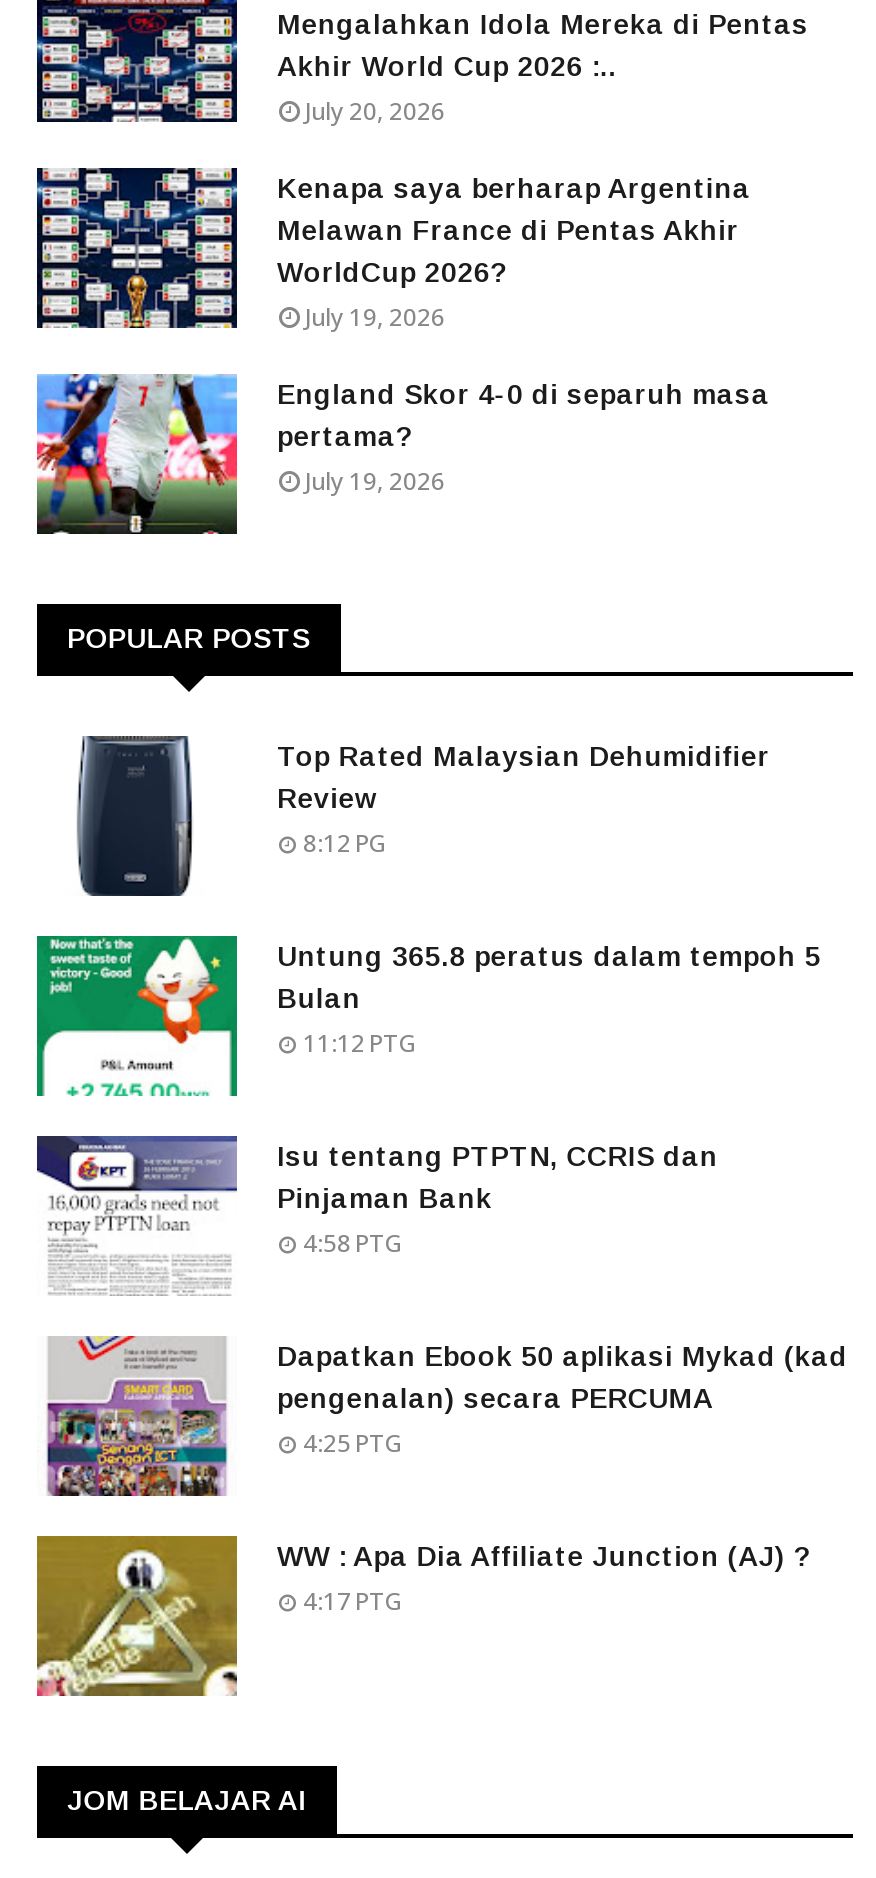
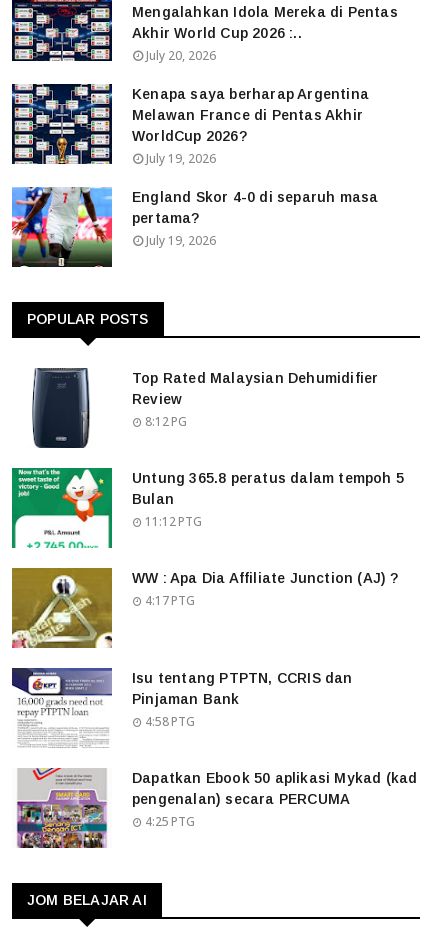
moved down: [image] | Isu tentang PTPTN, CCRIS dan | Pinjaman Bank | 4:58 PTG | Dapatkan Ebook 50 aplikasi Mykad (kad | pengenalan) secara PERCUMA | 4:25 PTG

moved up: [image] | WW : Apa Dia Affiliate Junction (AJ) ? | 4:17 PTG
